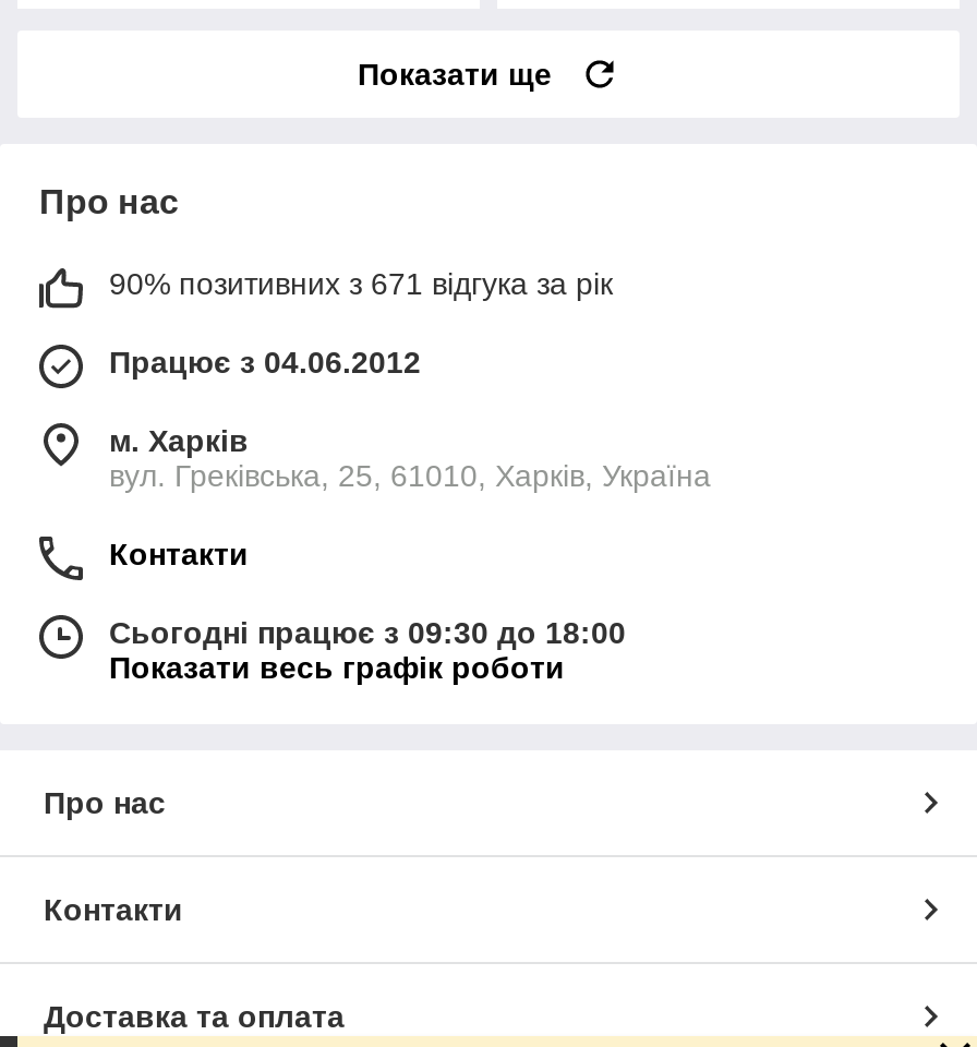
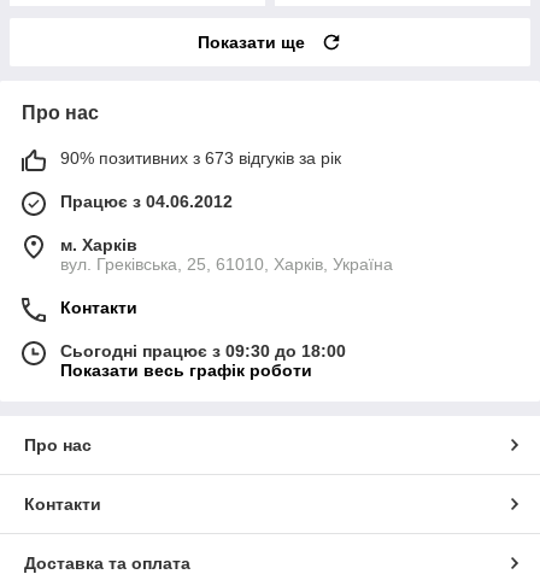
- 90% позитивних з 671 відгука за рік
+ 90% позитивних з 673 відгуків за рік
